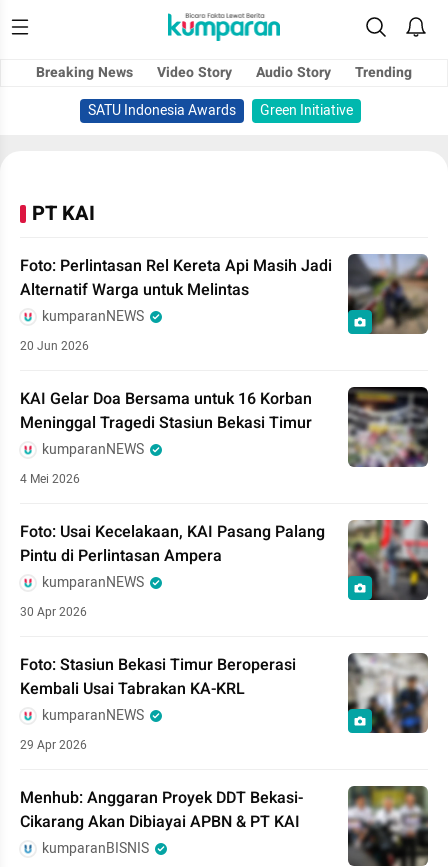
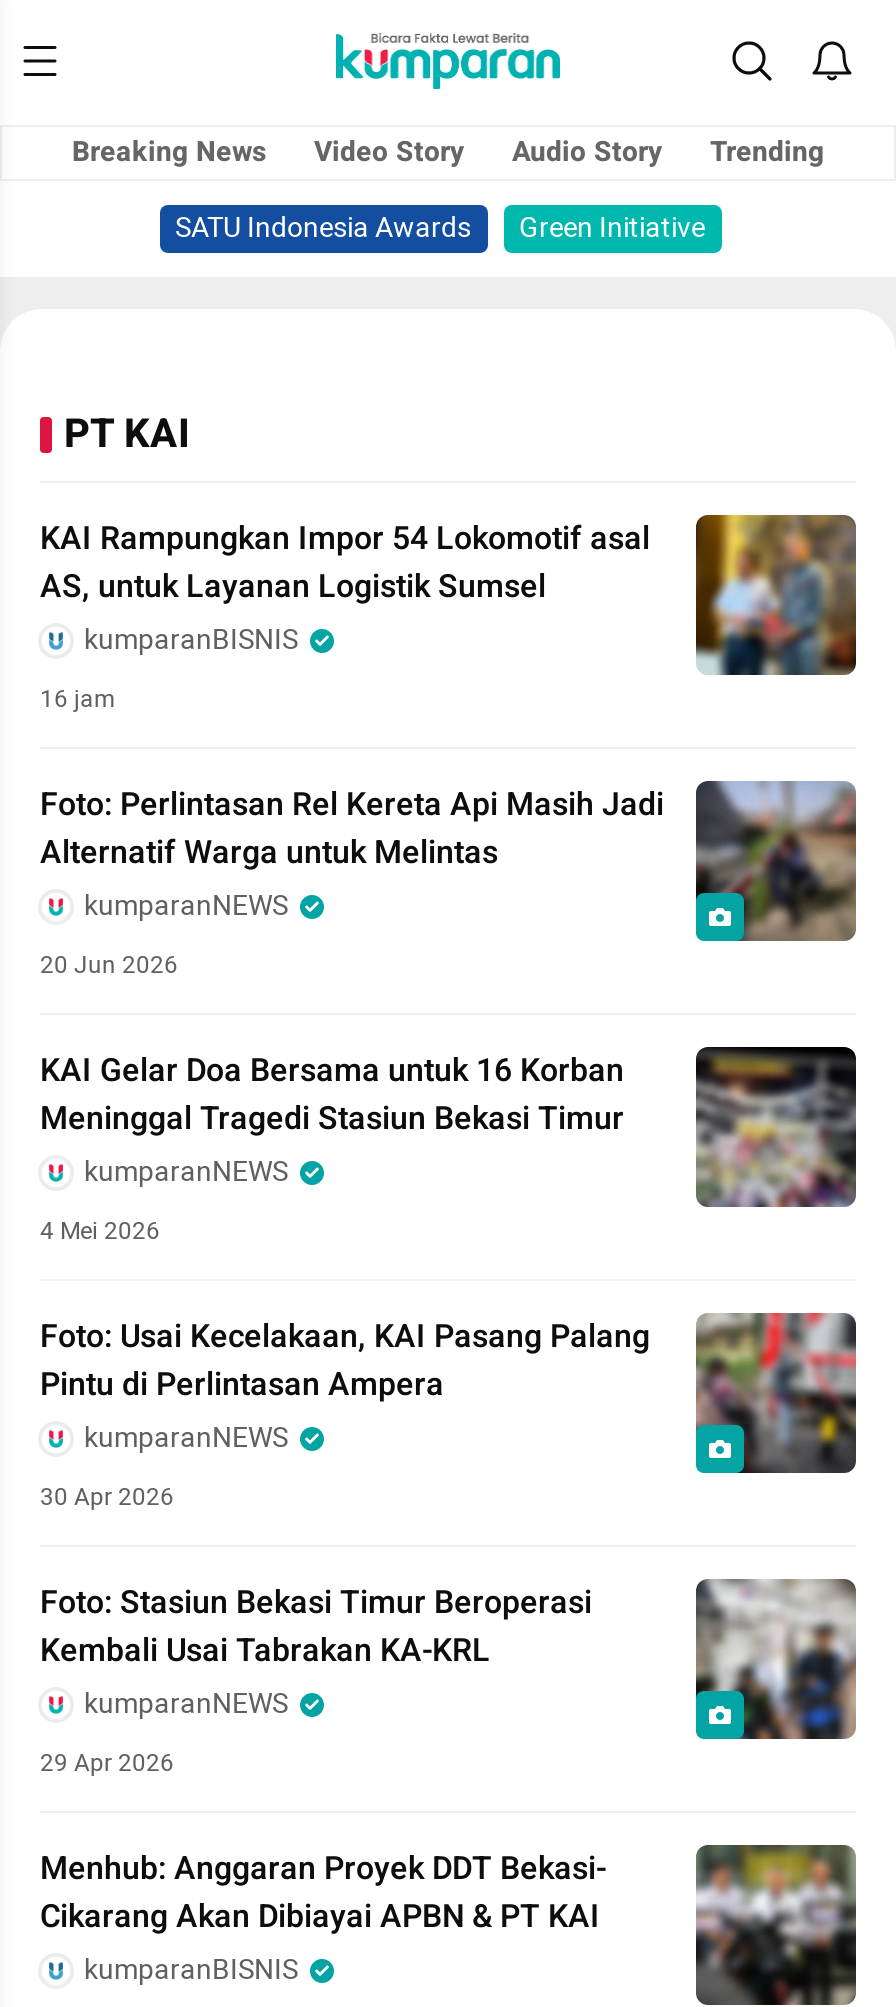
+ [image]
+ KAI Rampungkan Impor 54 Lokomotif asal
+ AS, untuk Layanan Logistik Sumsel
+ kumparanBISNIS
+ 16 jam
